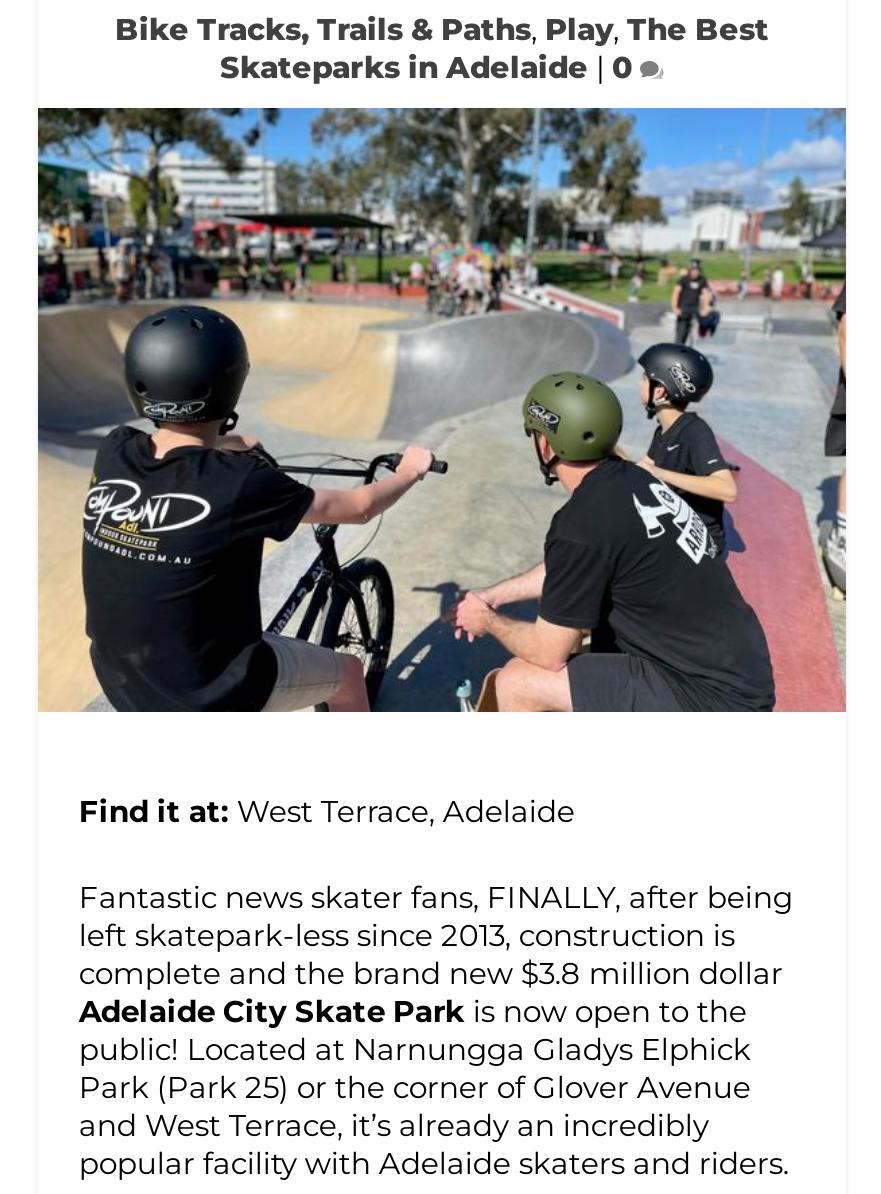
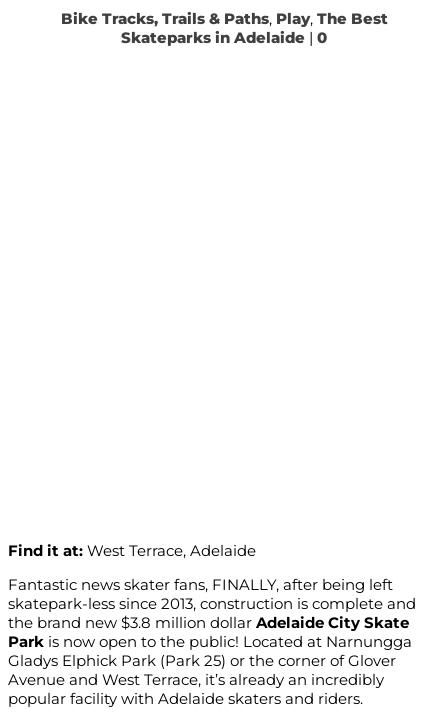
- [image]

moved down: Find it at: West Terrace, Adelaide
